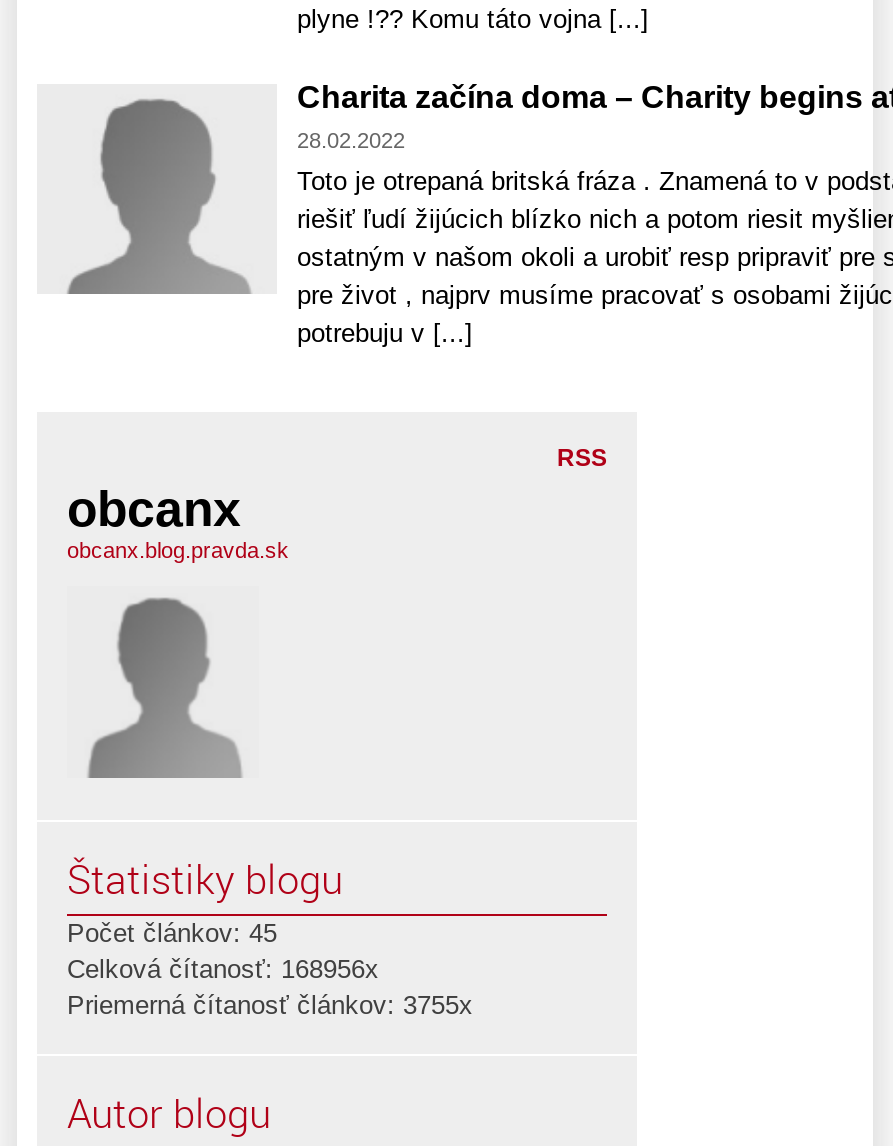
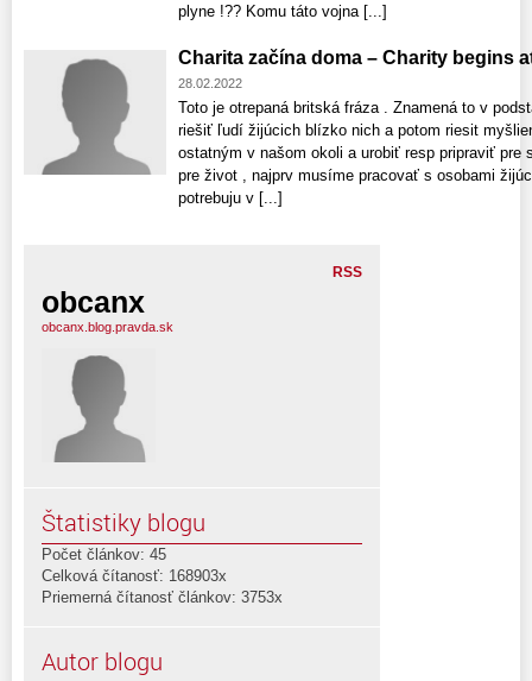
- Celková čítanosť: 168956x
+ Celková čítanosť: 168903x

- Priemerná čítanosť článkov: 3755x
+ Priemerná čítanosť článkov: 3753x
